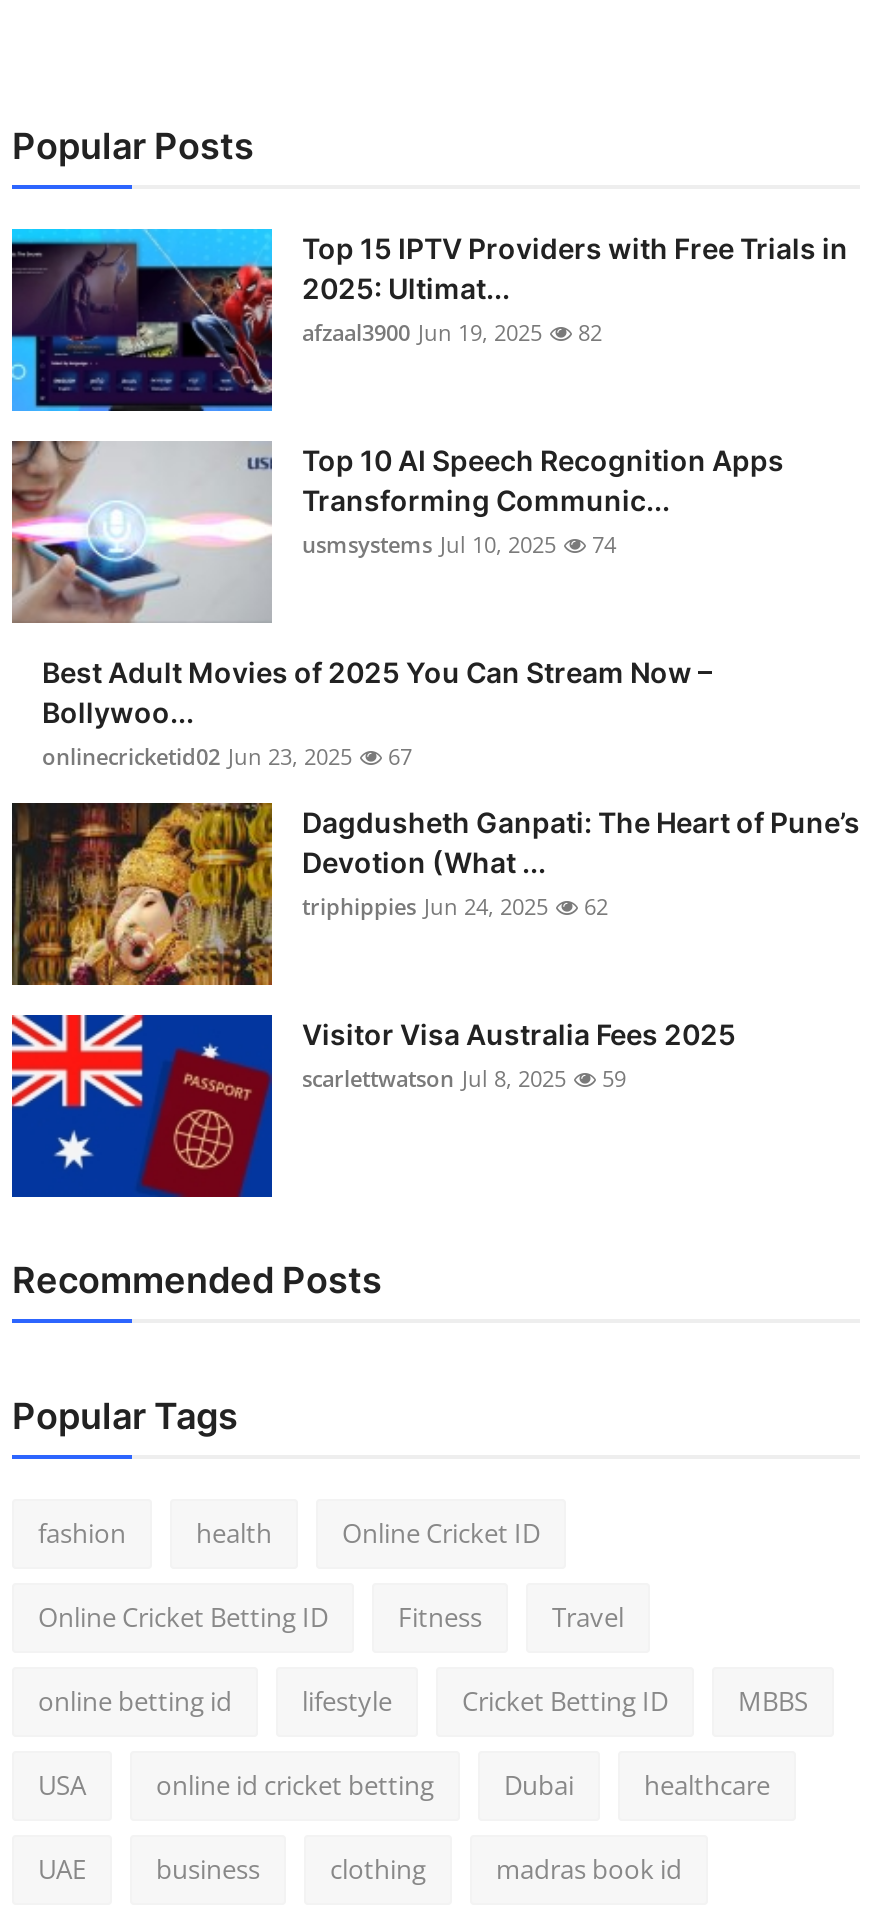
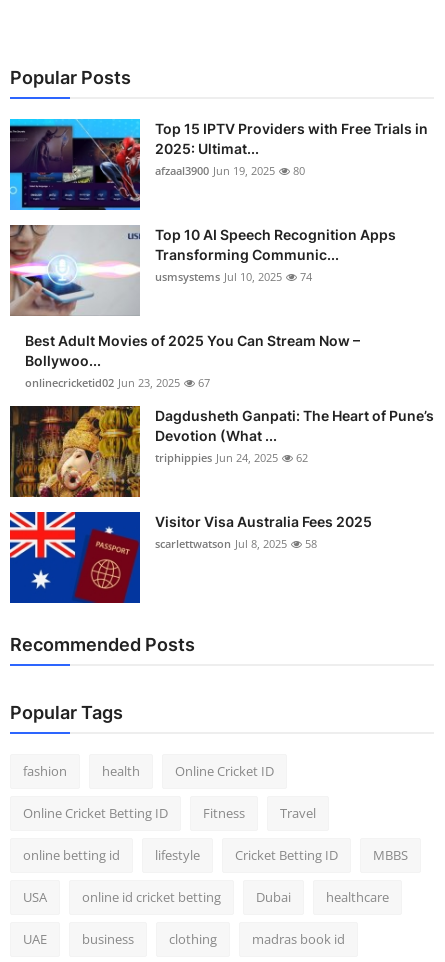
- afzaal3900 Jun 19, 2025 82
+ afzaal3900 Jun 19, 2025 80

- scarlettwatson Jul 8, 2025 59
+ scarlettwatson Jul 8, 2025 58
